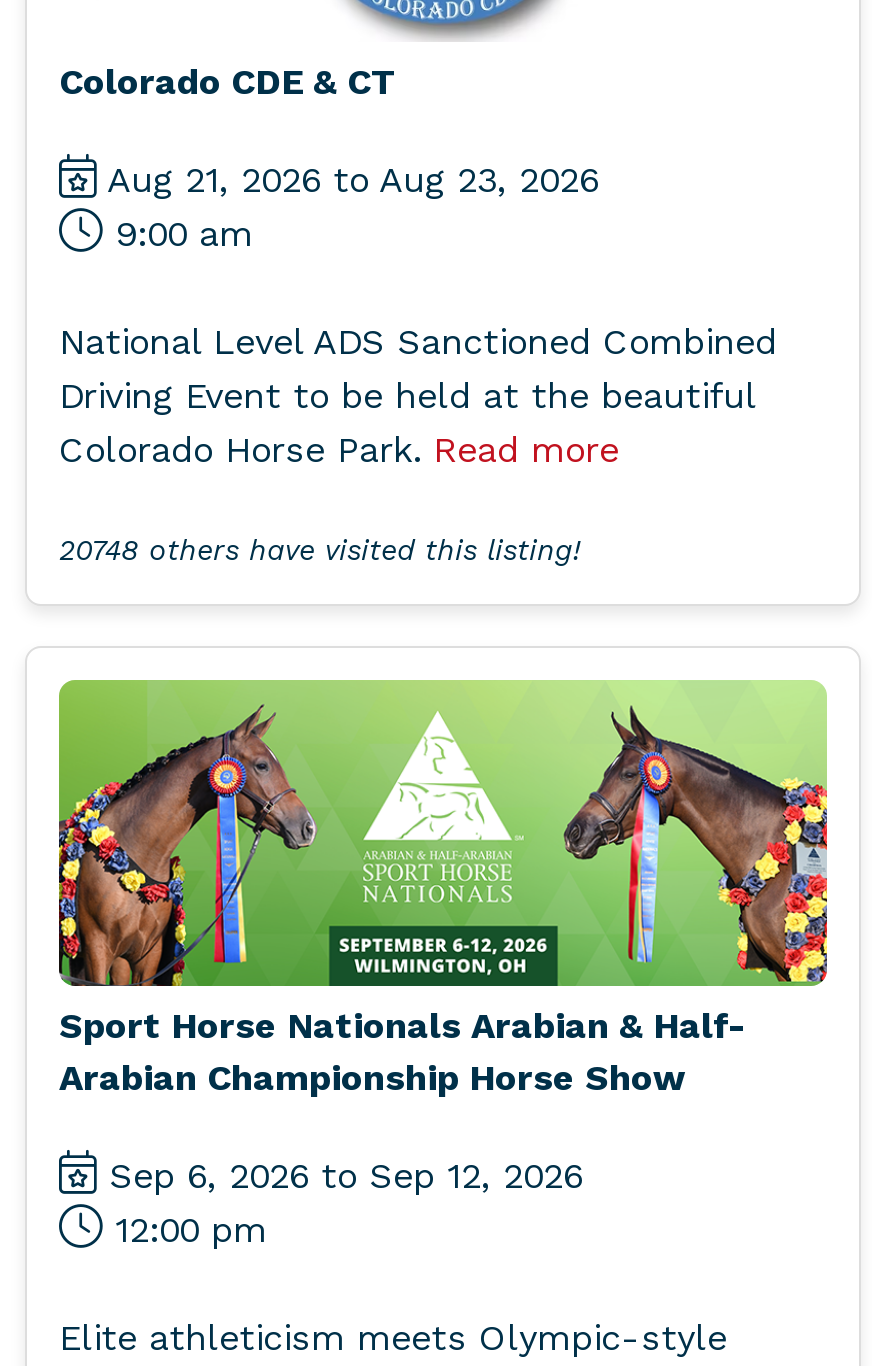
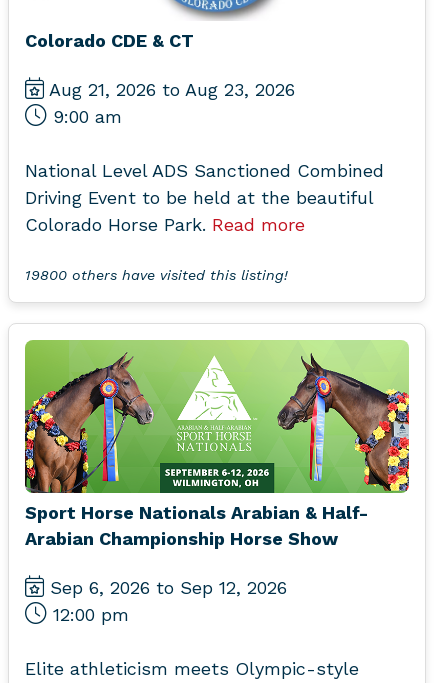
- 20748 others have visited this listing!
+ 19800 others have visited this listing!
